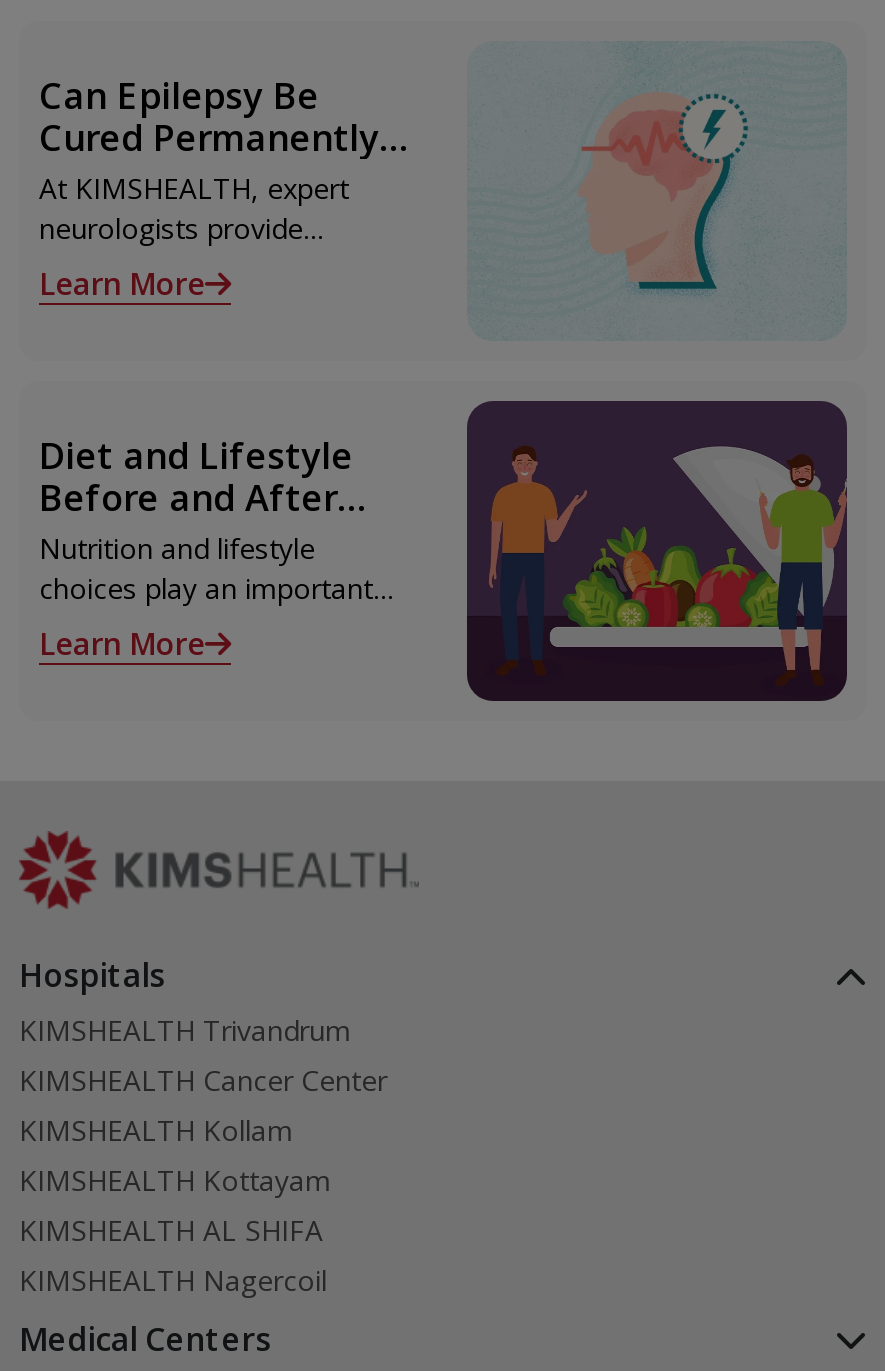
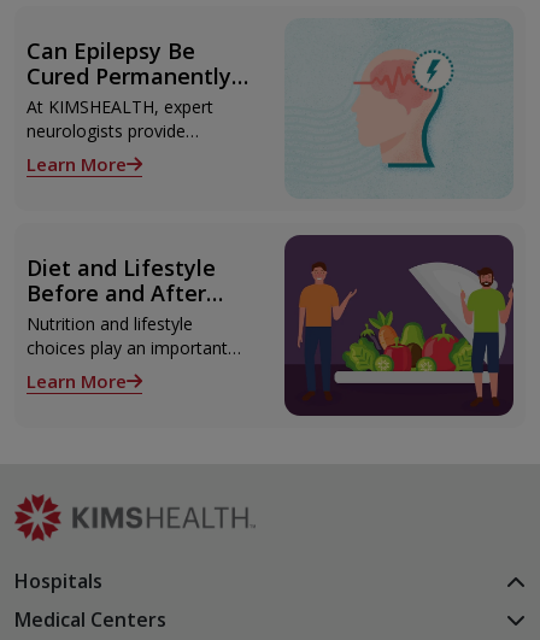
- KIMSHEALTH Trivandrum
- KIMSHEALTH Cancer Center
- KIMSHEALTH Kollam
- KIMSHEALTH Kottayam
- KIMSHEALTH AL SHIFA
- KIMSHEALTH Nagercoil
